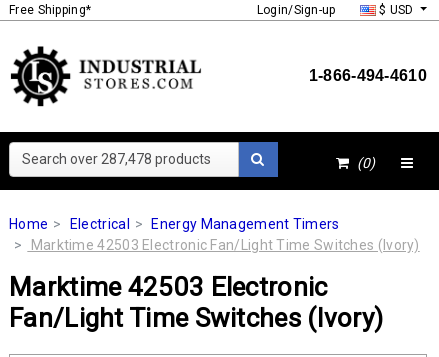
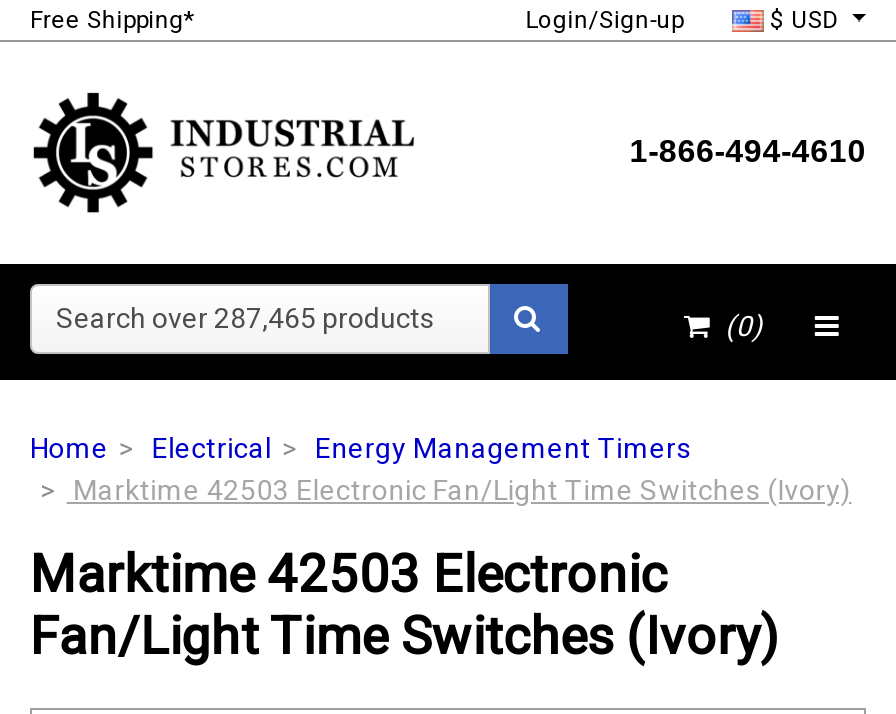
- Search over 287,478 products
+ Search over 287,465 products
